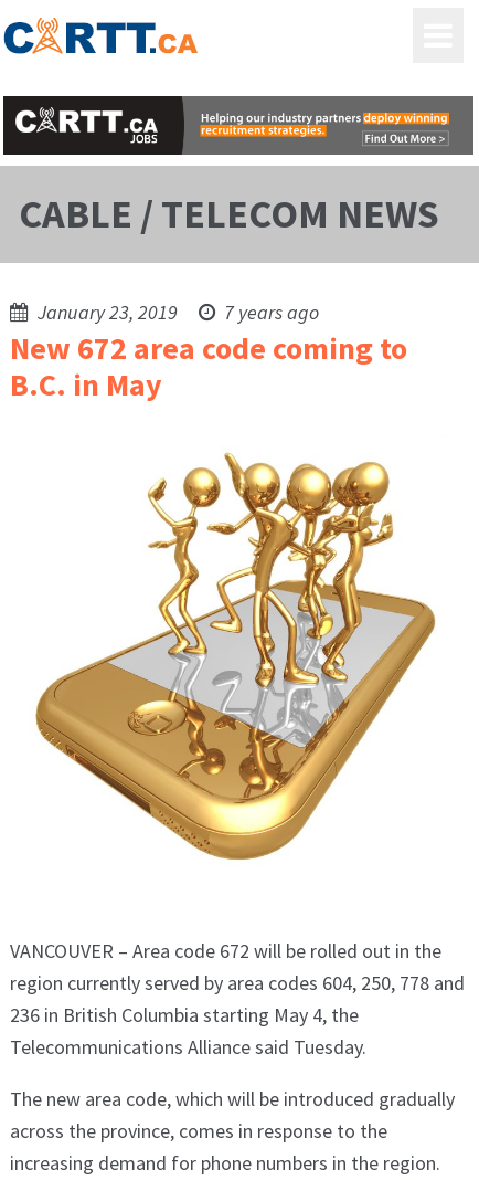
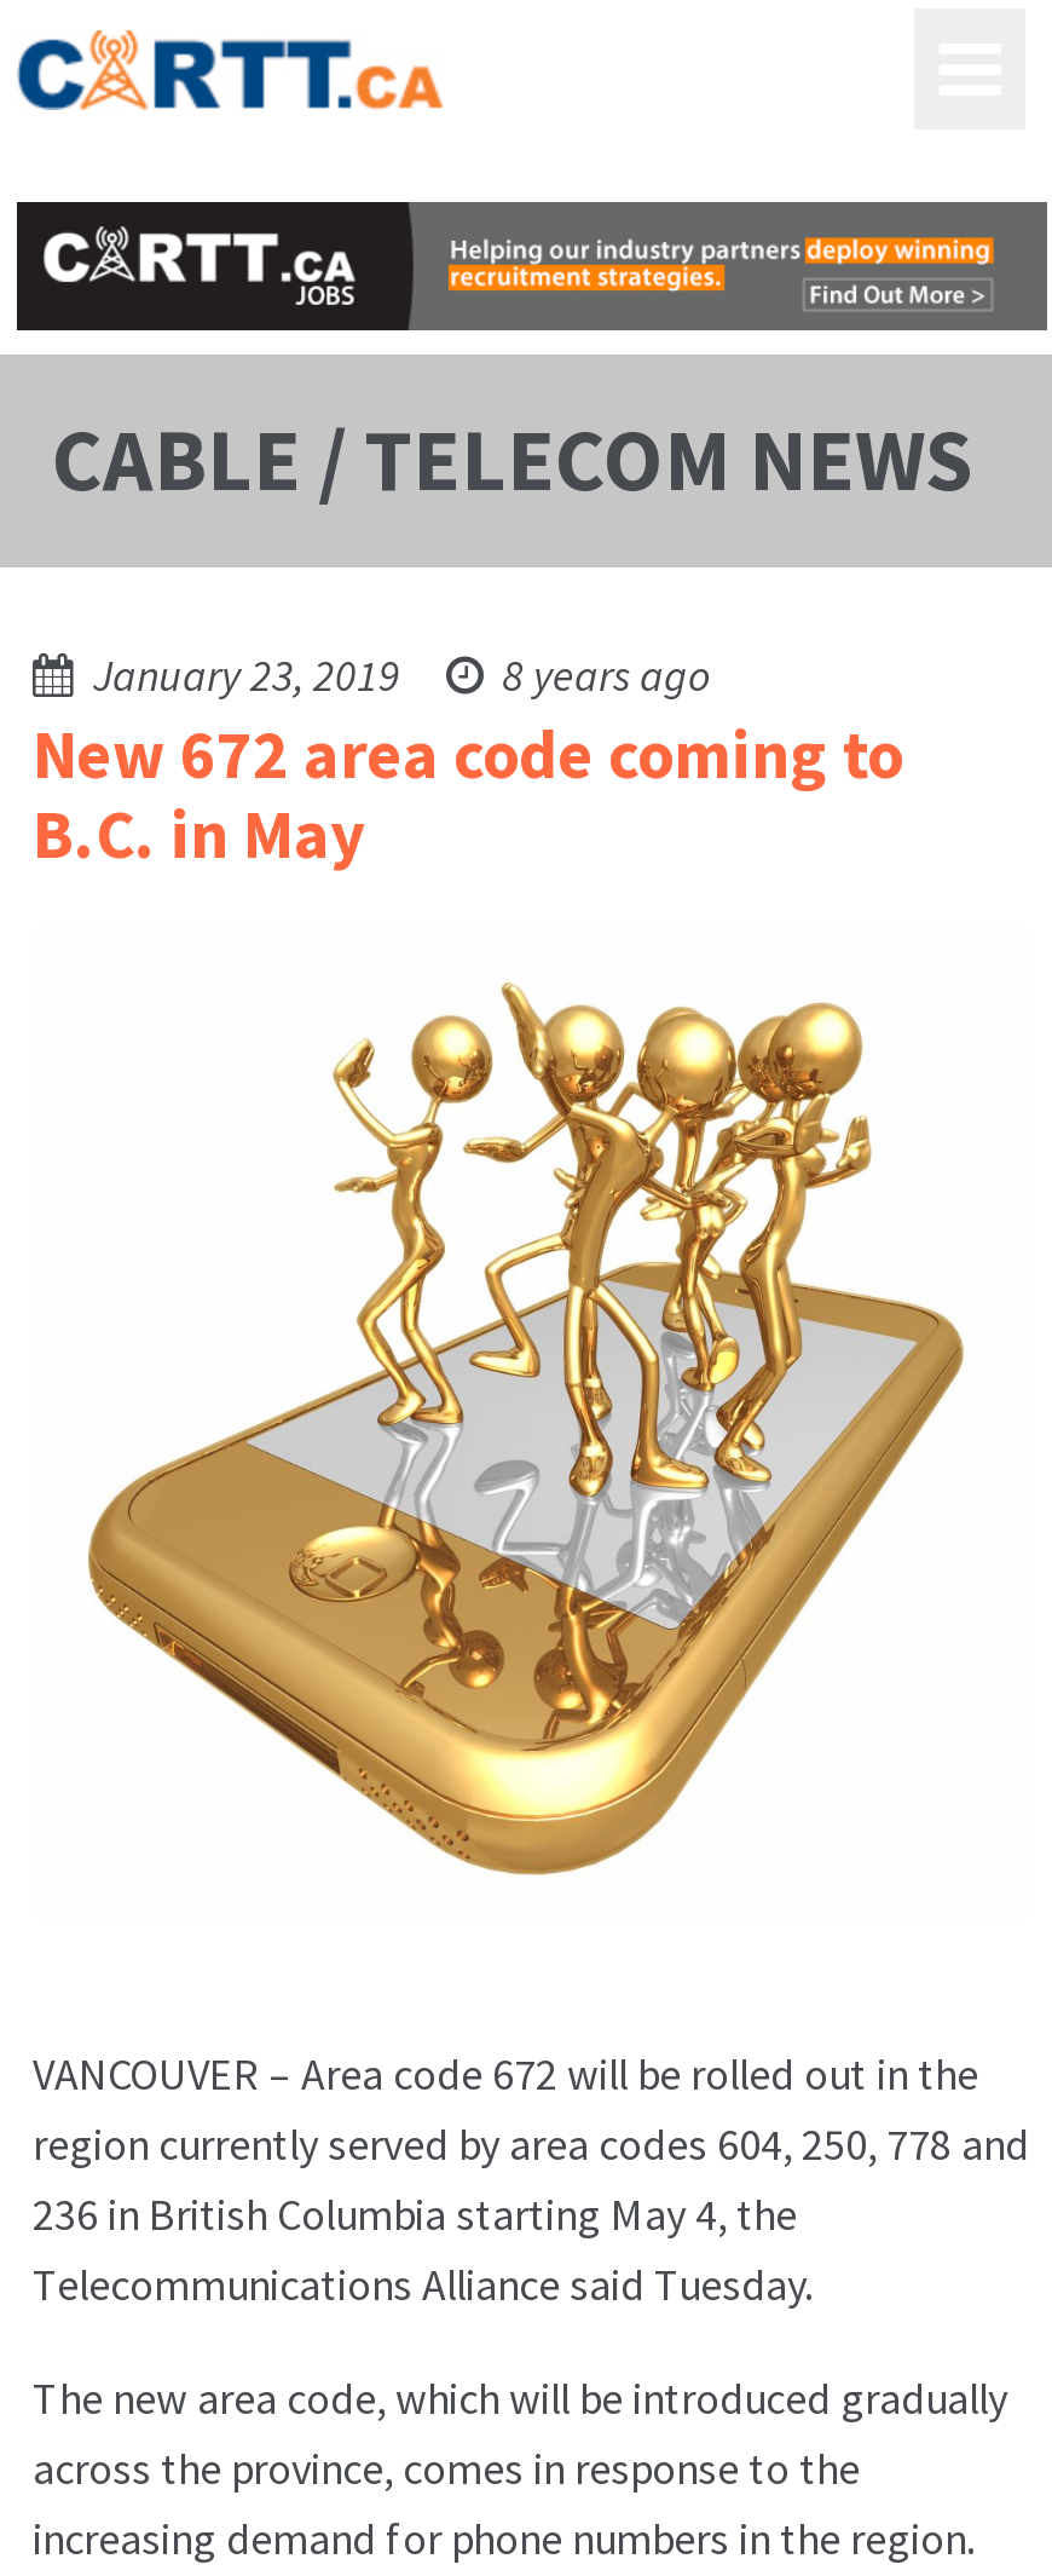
- January 23, 2019 7 years ago
+ January 23, 2019 8 years ago
